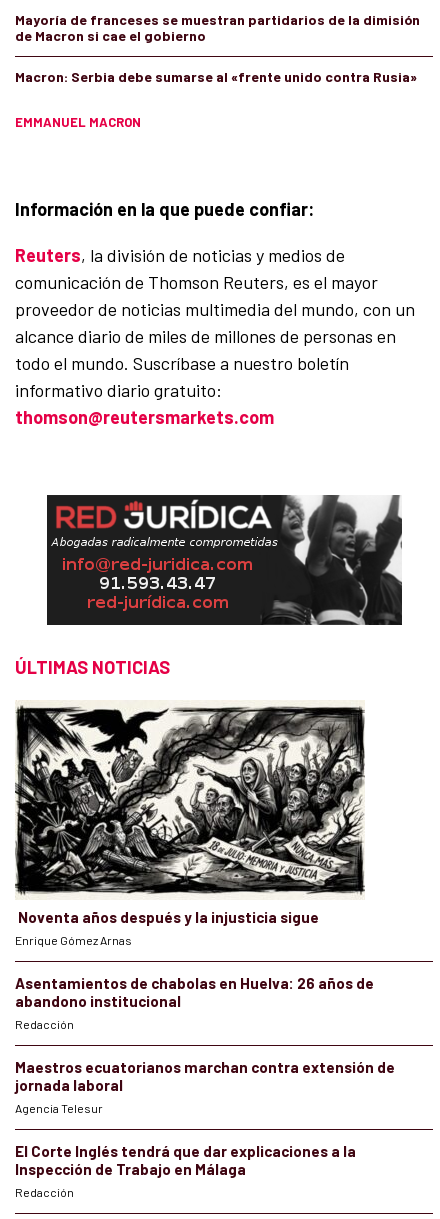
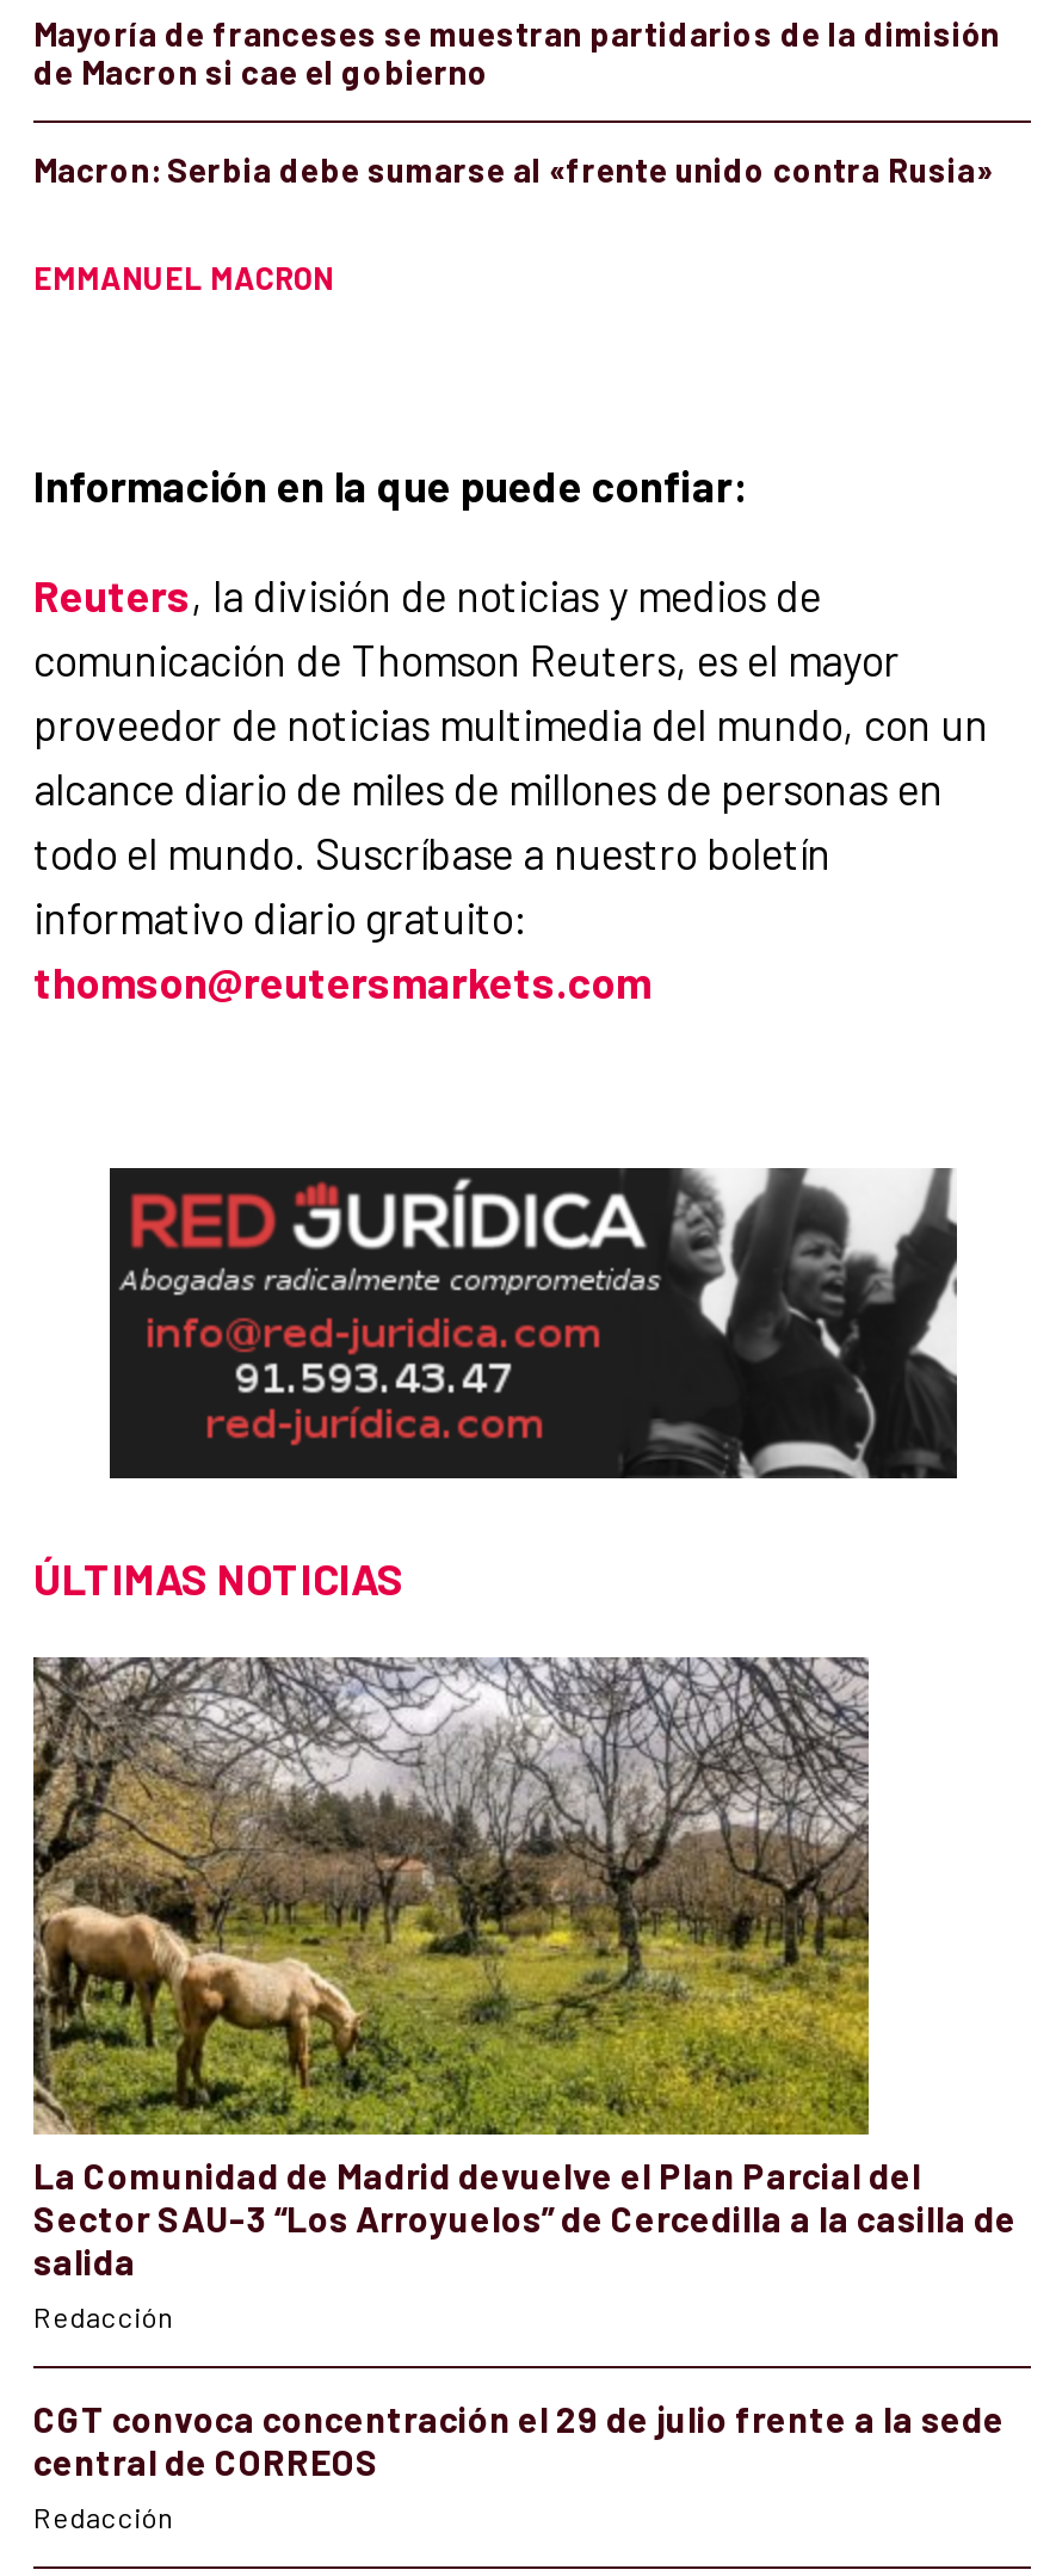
- [image]
- Noventa años después y la injusticia sigue
- Enrique Gómez Arnas
- Asentamientos de chabolas en Huelva: 26 años de
- abandono institucional
+ [image]
+ La Comunidad de Madrid devuelve el Plan Parcial del
+ Sector SAU-3 “Los Arroyuelos” de Cercedilla a la casilla de
+ salida

- Maestros ecuatorianos marchan contra extensión de
- jornada laboral
- Agencia Telesur
- El Corte Inglés tendrá que dar explicaciones a la
- Inspección de Trabajo en Málaga
+ CGT convoca concentración el 29 de julio frente a la sede
+ central de CORREOS
